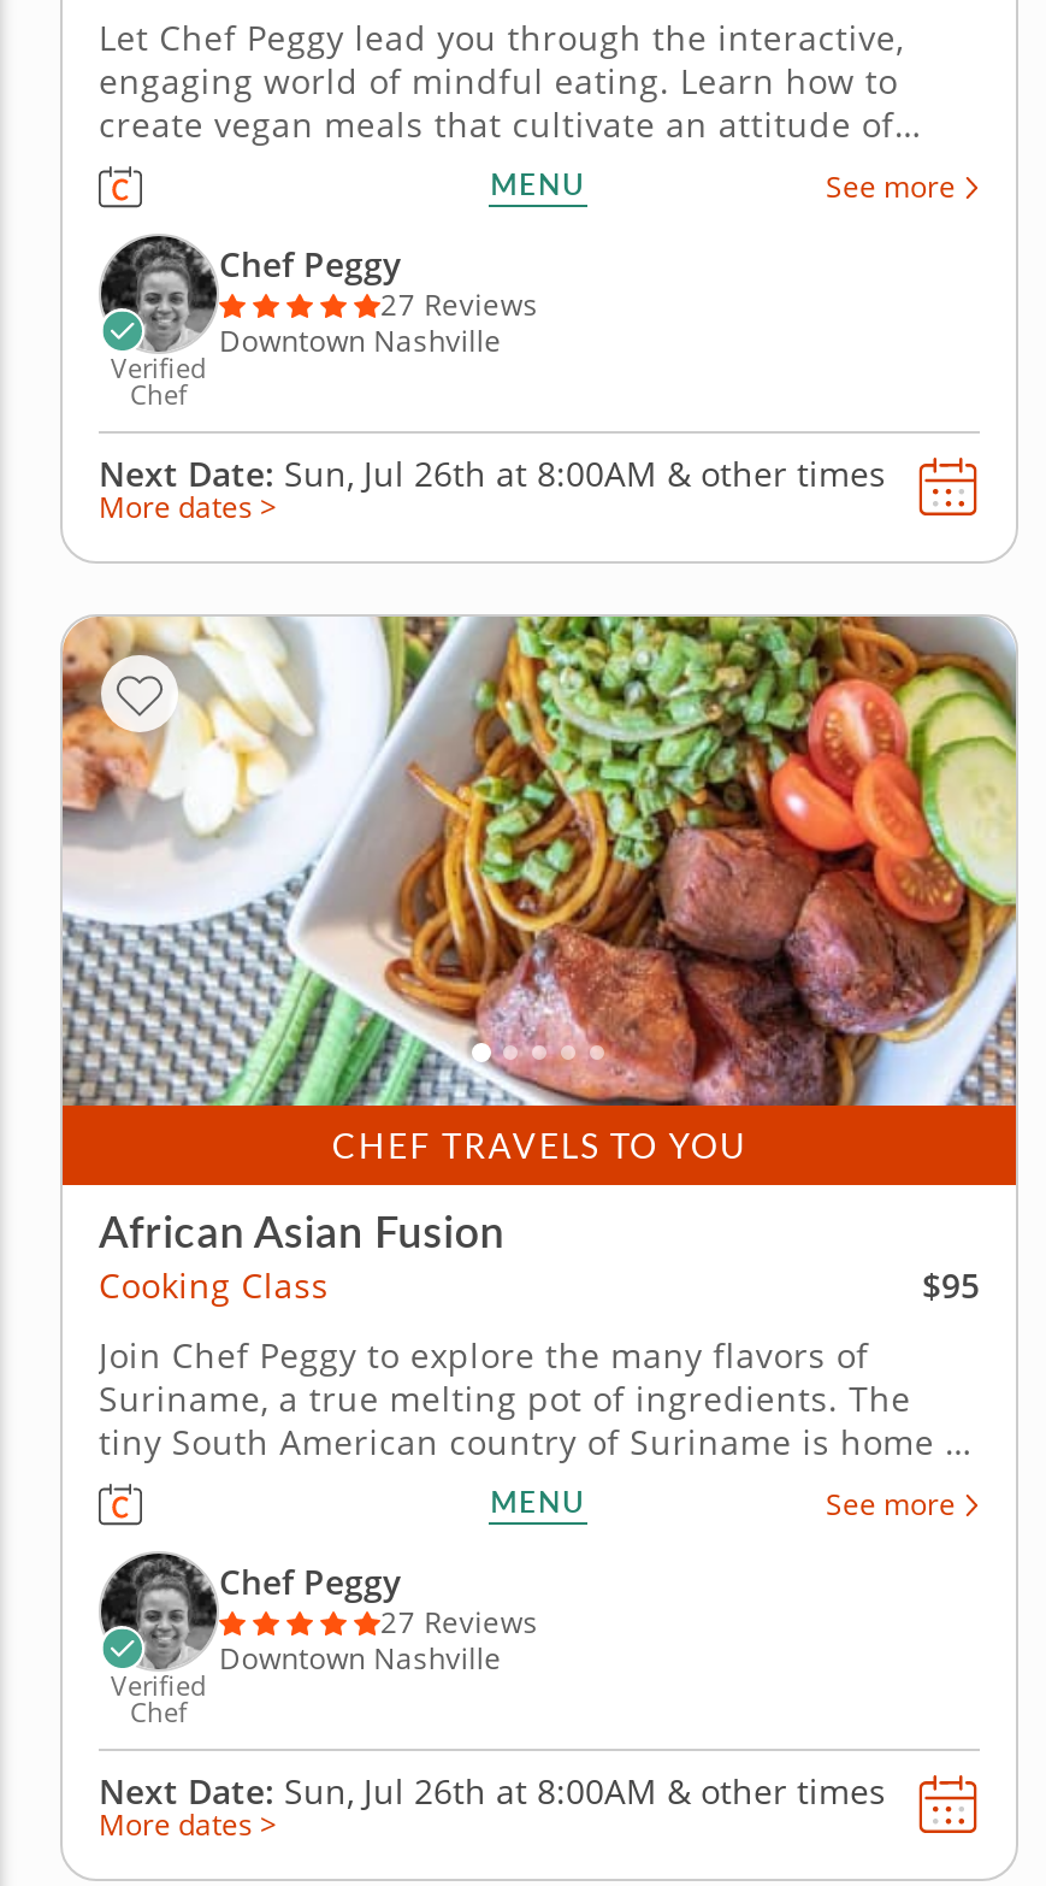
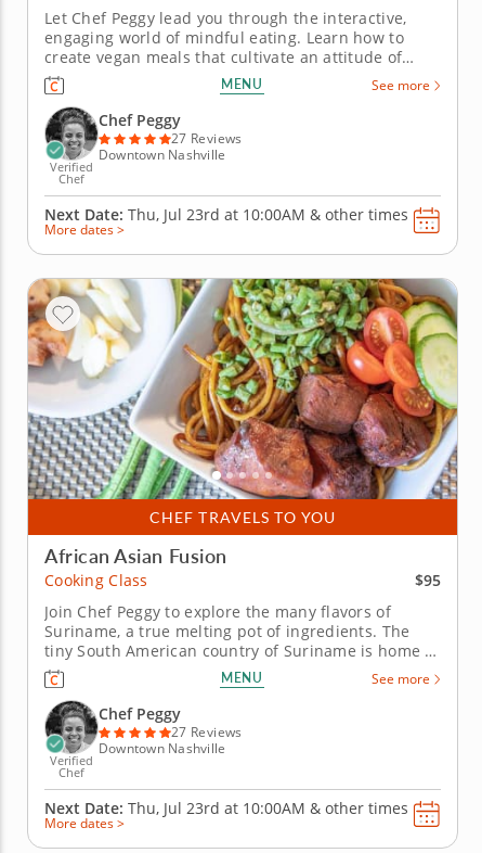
- Next Date: Sun, Jul 26th at 8:00AM & other times
+ Next Date: Thu, Jul 23rd at 10:00AM & other times

- Next Date: Sun, Jul 26th at 8:00AM & other times
+ Next Date: Thu, Jul 23rd at 10:00AM & other times
